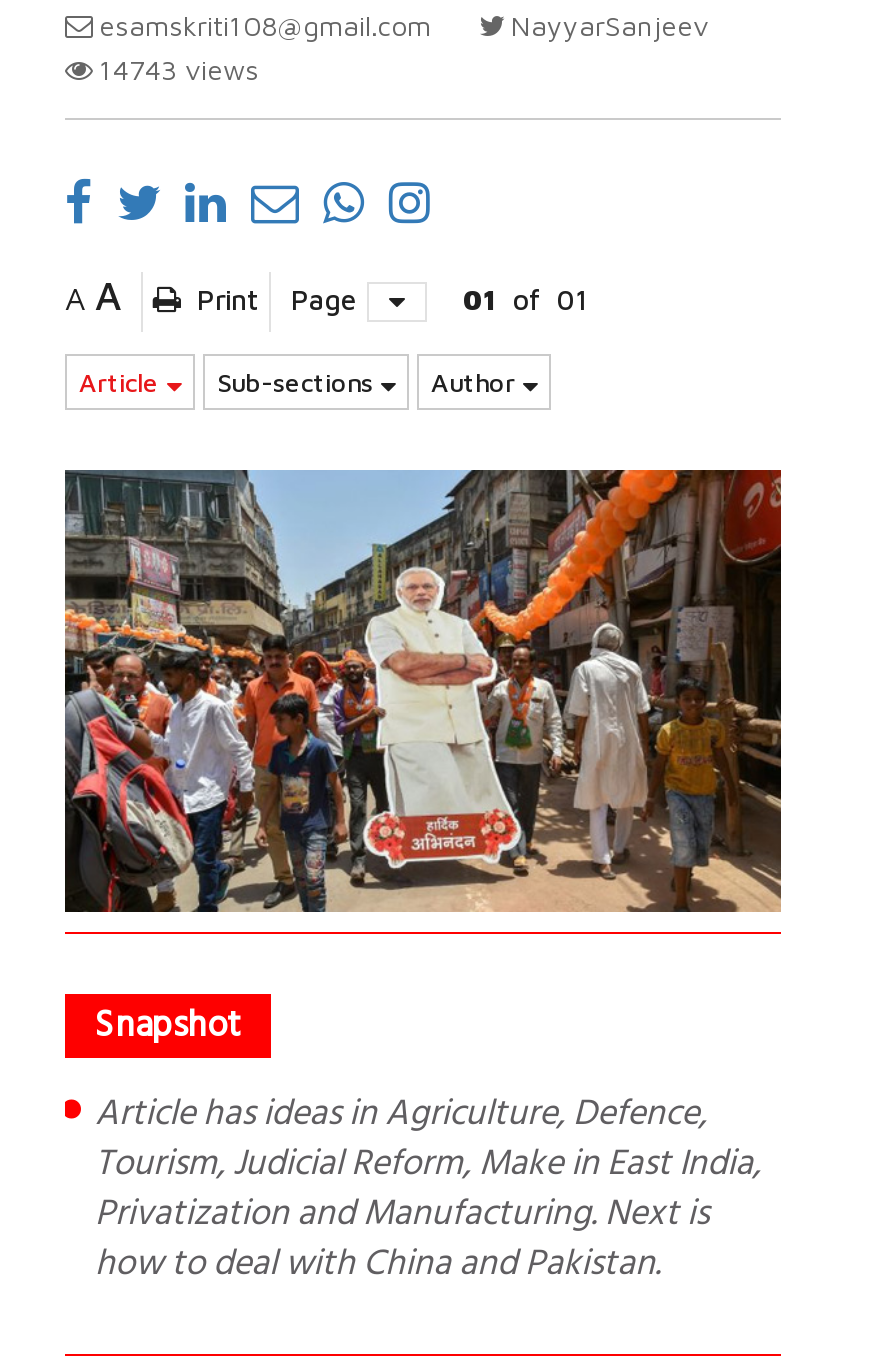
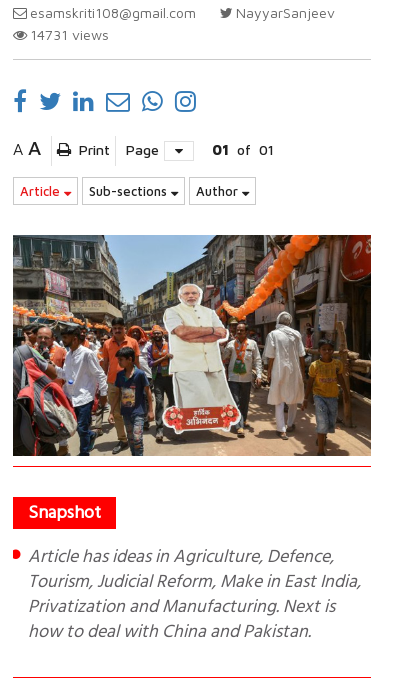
- 14743 views
+ 14731 views
